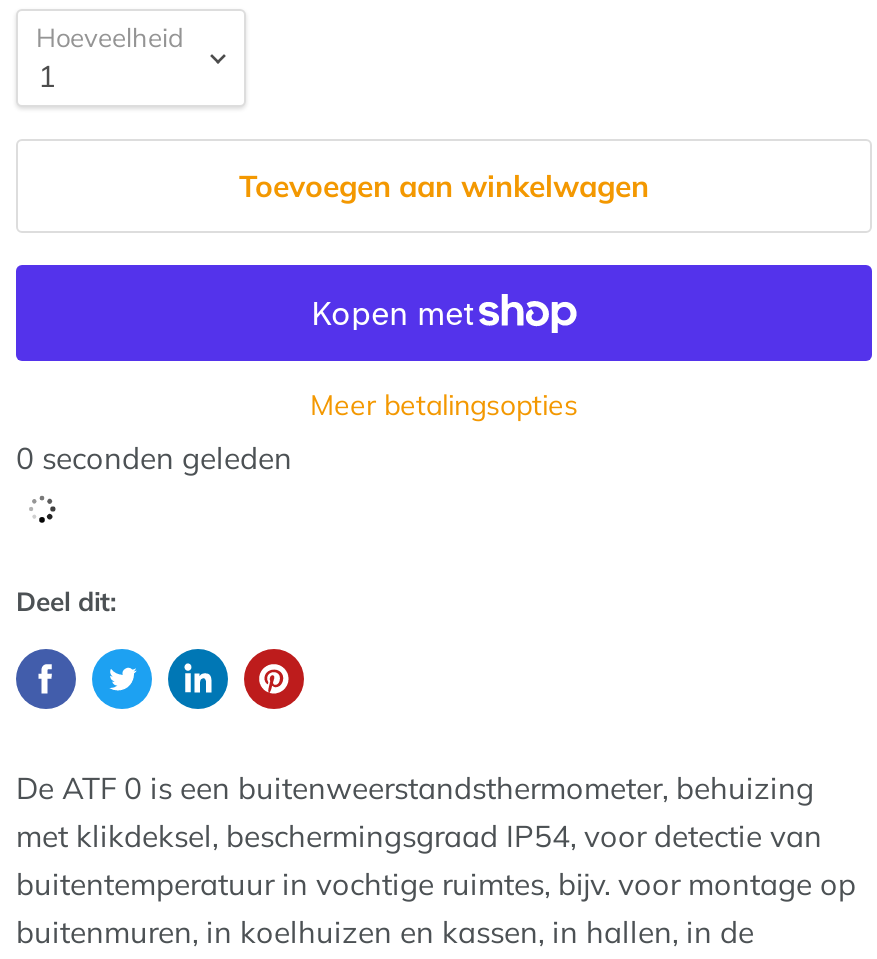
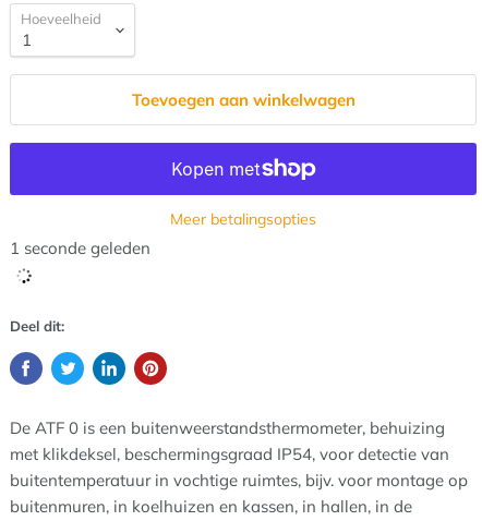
- 0 seconden geleden
+ 1 seconde geleden
